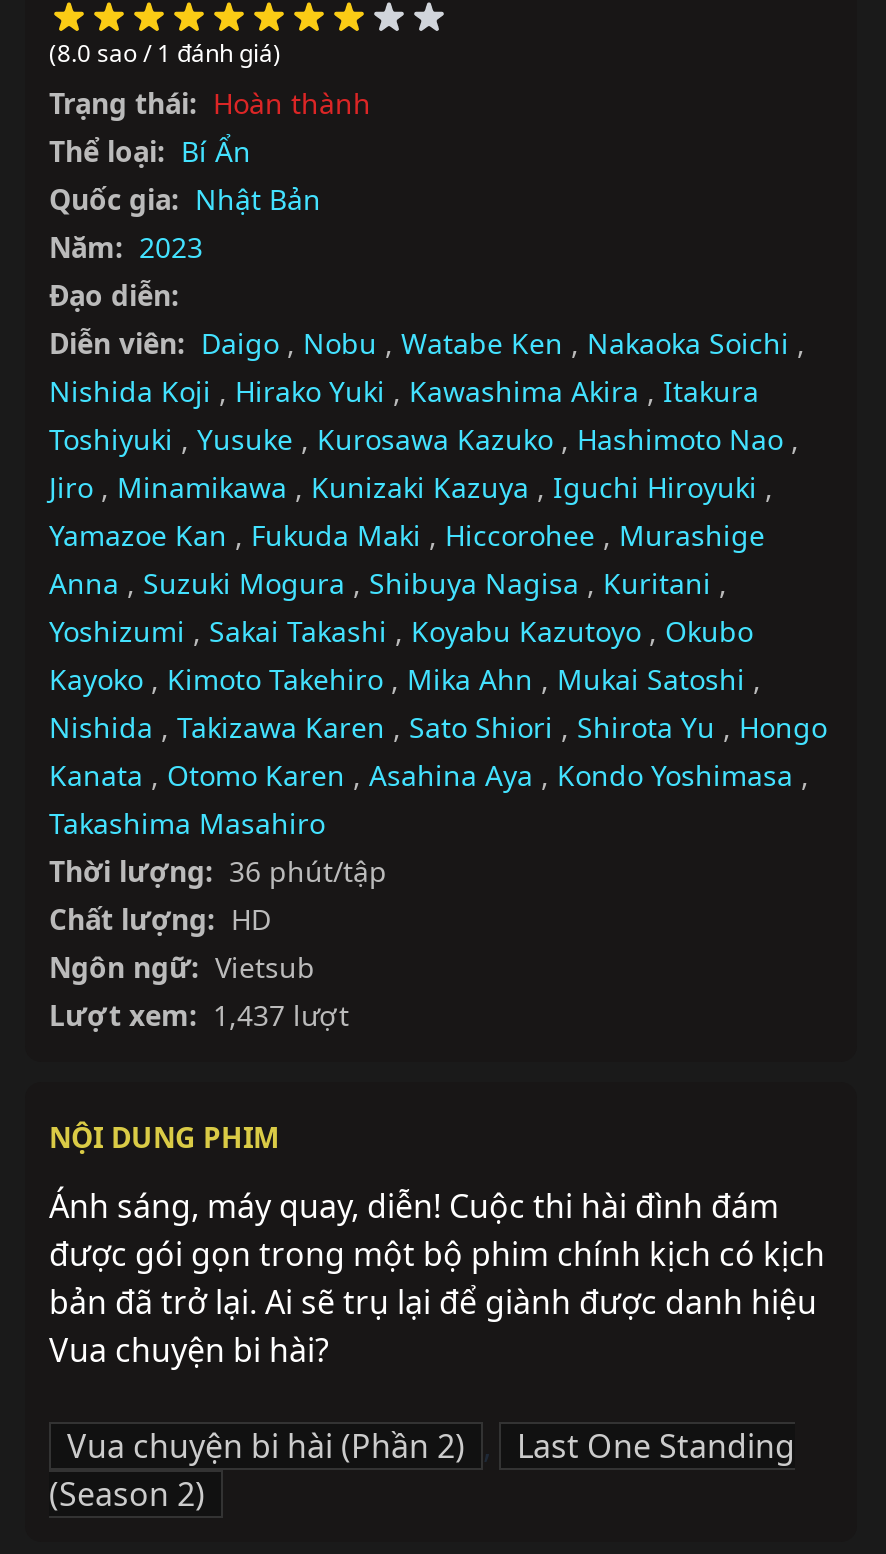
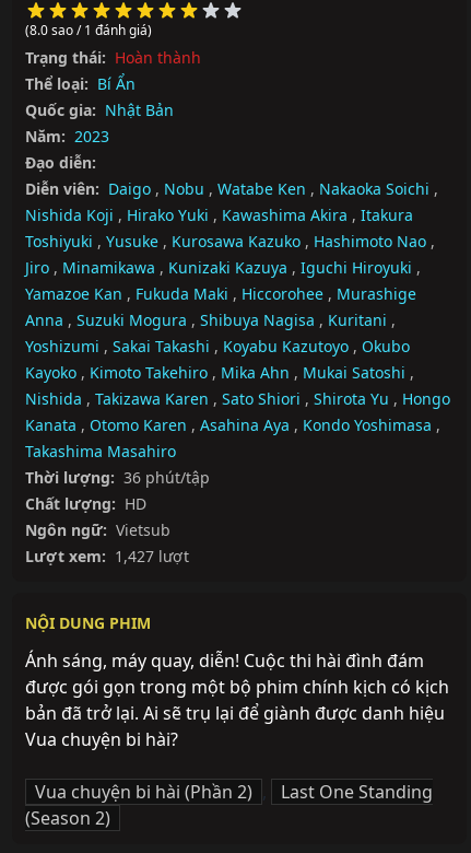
- Lượt xem: 1,437 lượt
+ Lượt xem: 1,427 lượt
